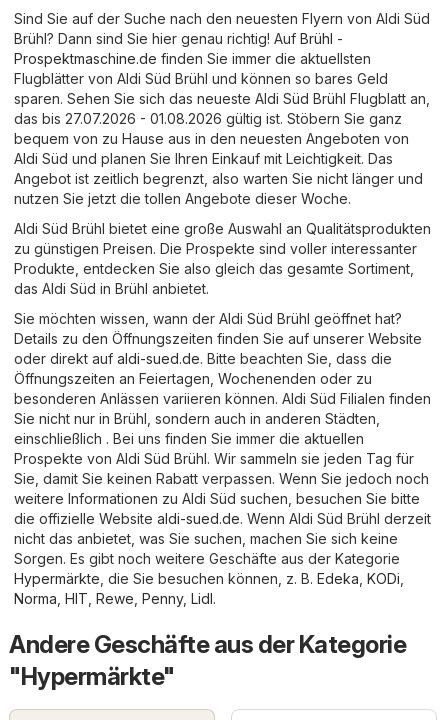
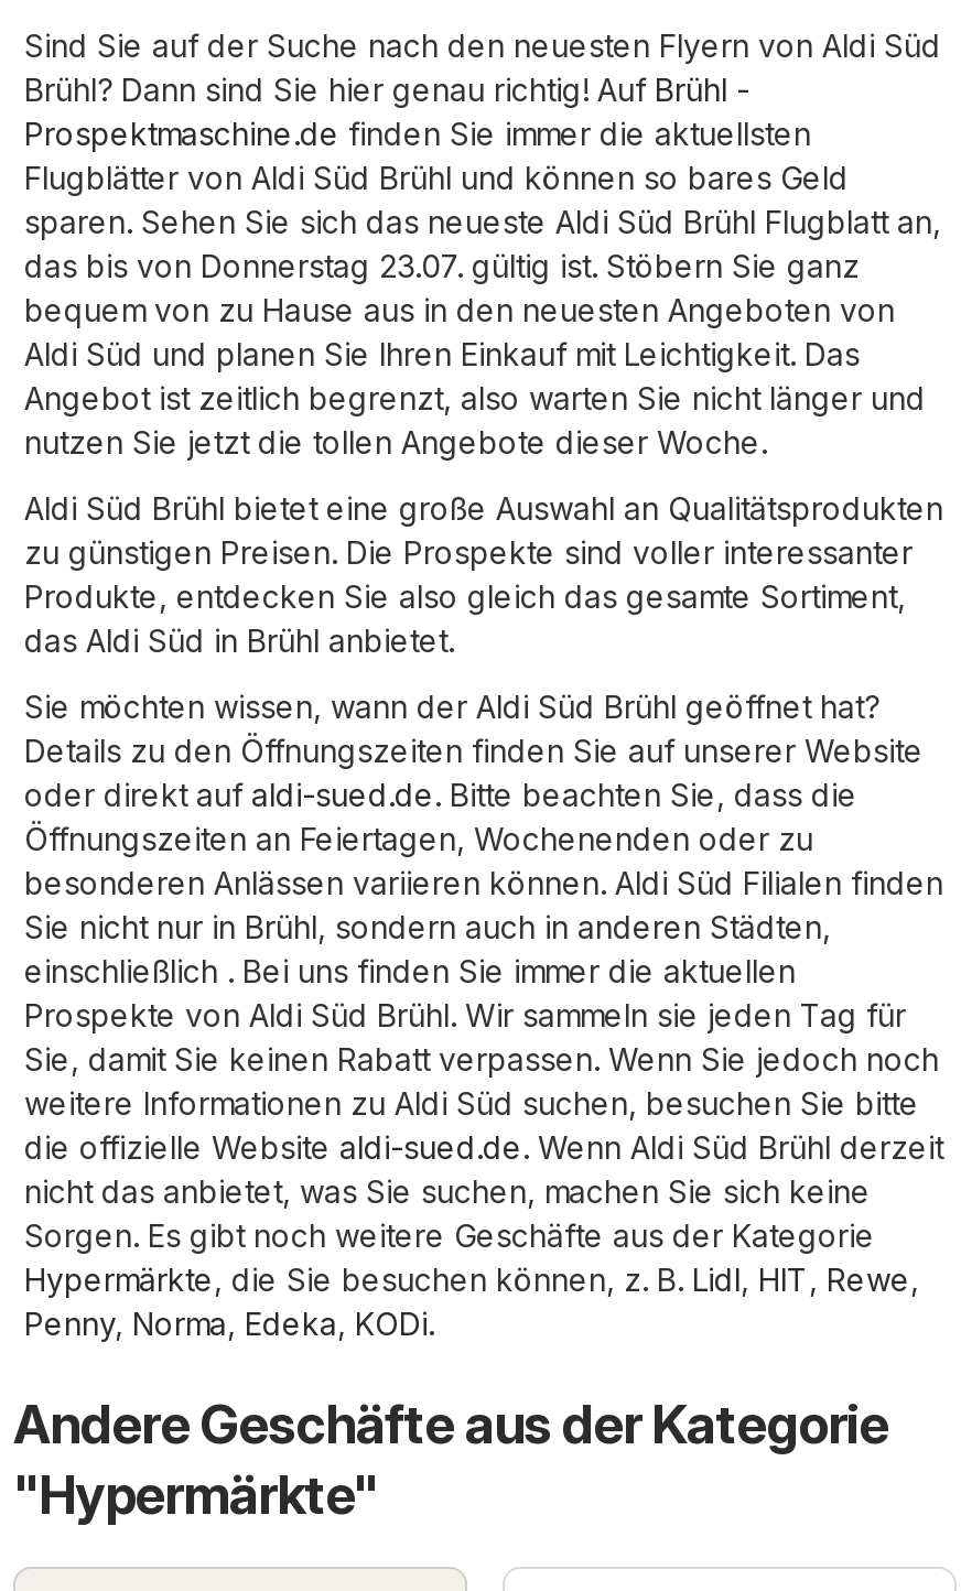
- das bis 27.07.2026 - 01.08.2026 gültig ist. Stöbern Sie ganz
+ das bis von Donnerstag 23.07. gültig ist. Stöbern Sie ganz

- Hypermärkte, die Sie besuchen können, z. B. Edeka, KODi,
- Norma, HIT, Rewe, Penny, Lidl.
+ Hypermärkte, die Sie besuchen können, z. B. Lidl, HIT, Rewe,
+ Penny, Norma, Edeka, KODi.
